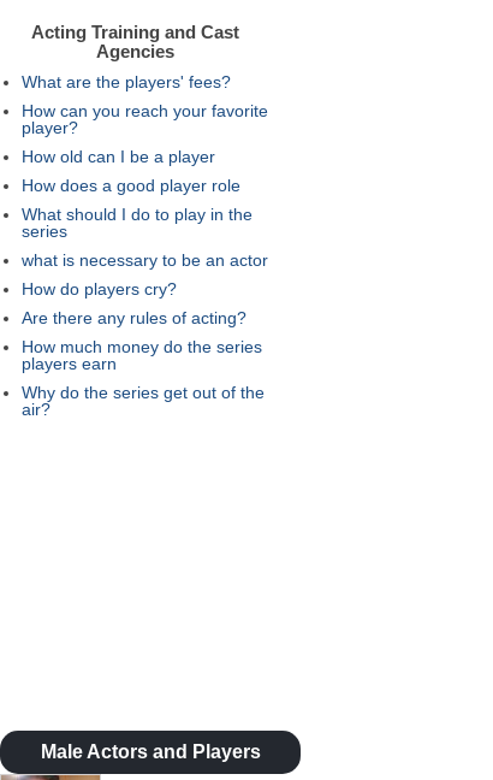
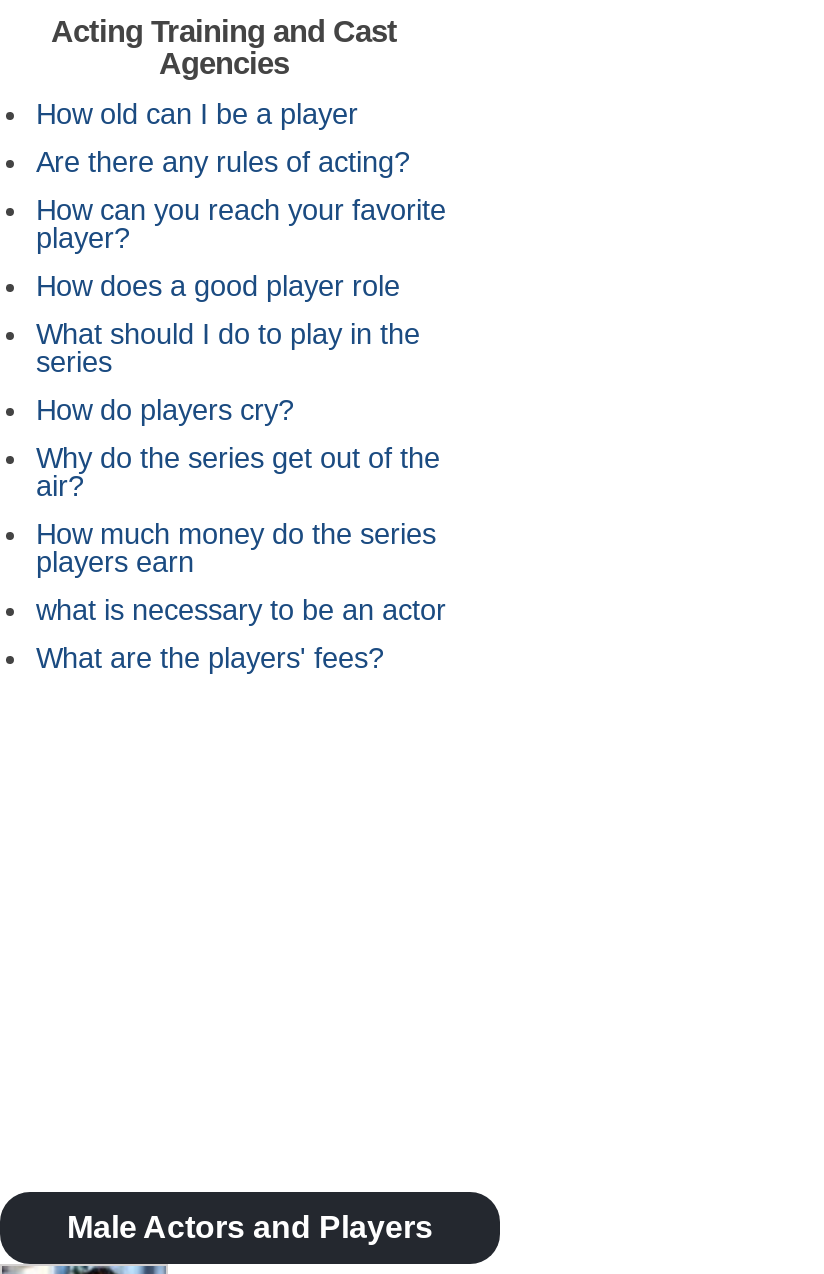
moved down: What are the players' fees?

moved down: How can you reach your favorite | player?

moved up: How old can I be a player

moved down: what is necessary to be an actor

moved up: How do players cry?

moved up: Are there any rules of acting?

moved up: Why do the series get out of the | air?
